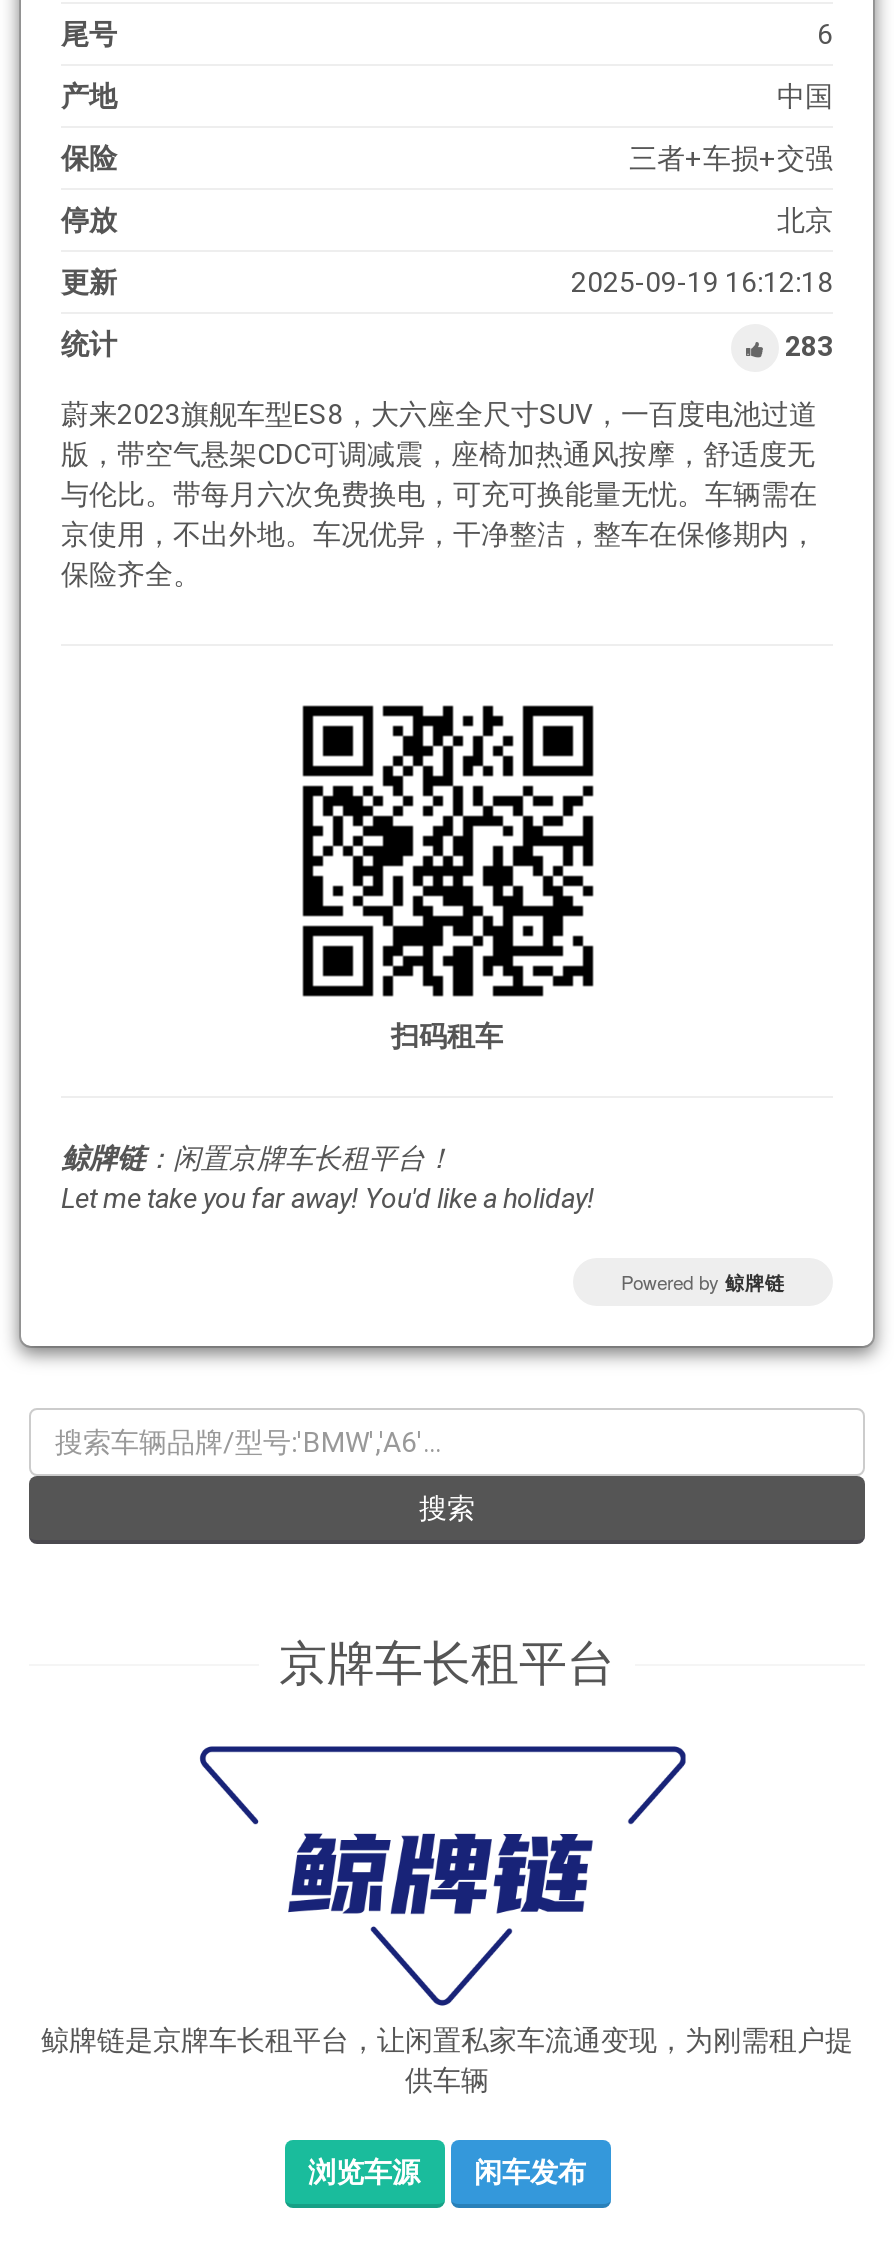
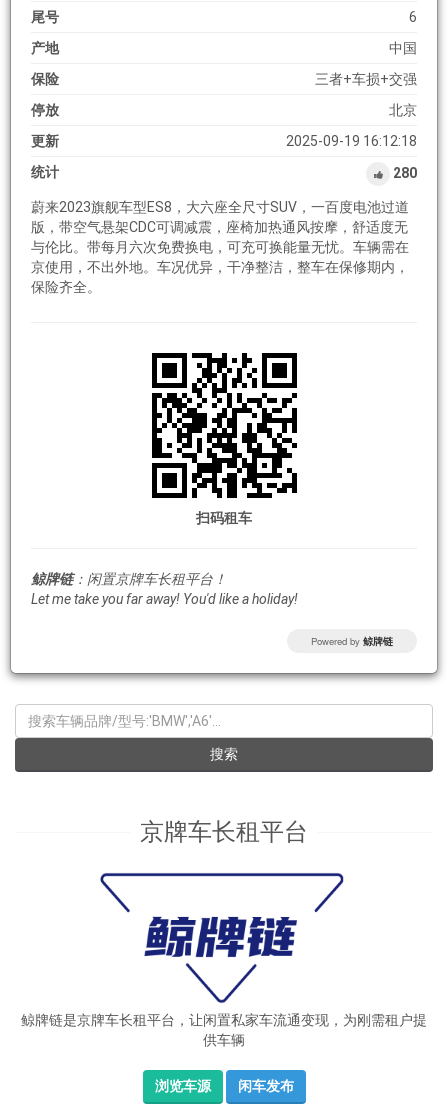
- 283
+ 280
